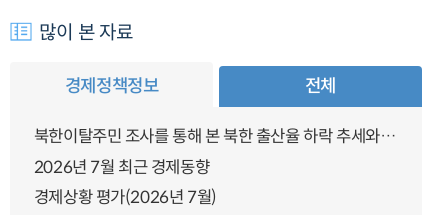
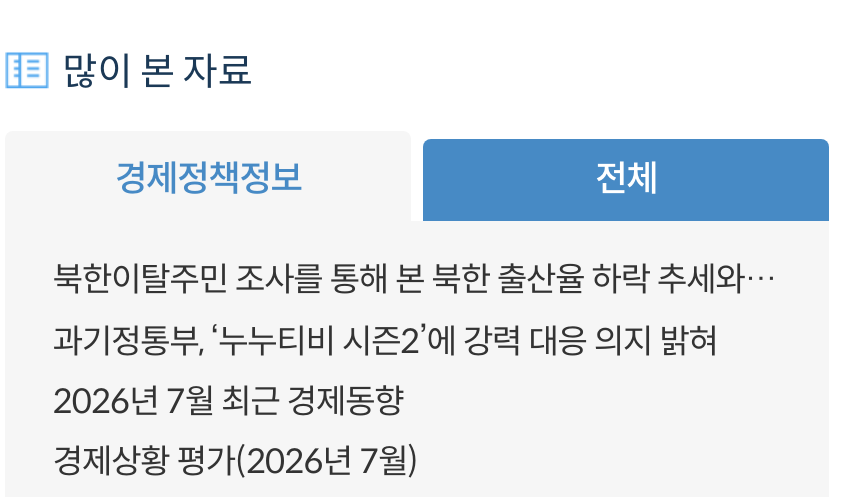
+ 과기정통부, ‘누누티비 시즌2’에 강력 대응 의지 밝혀
